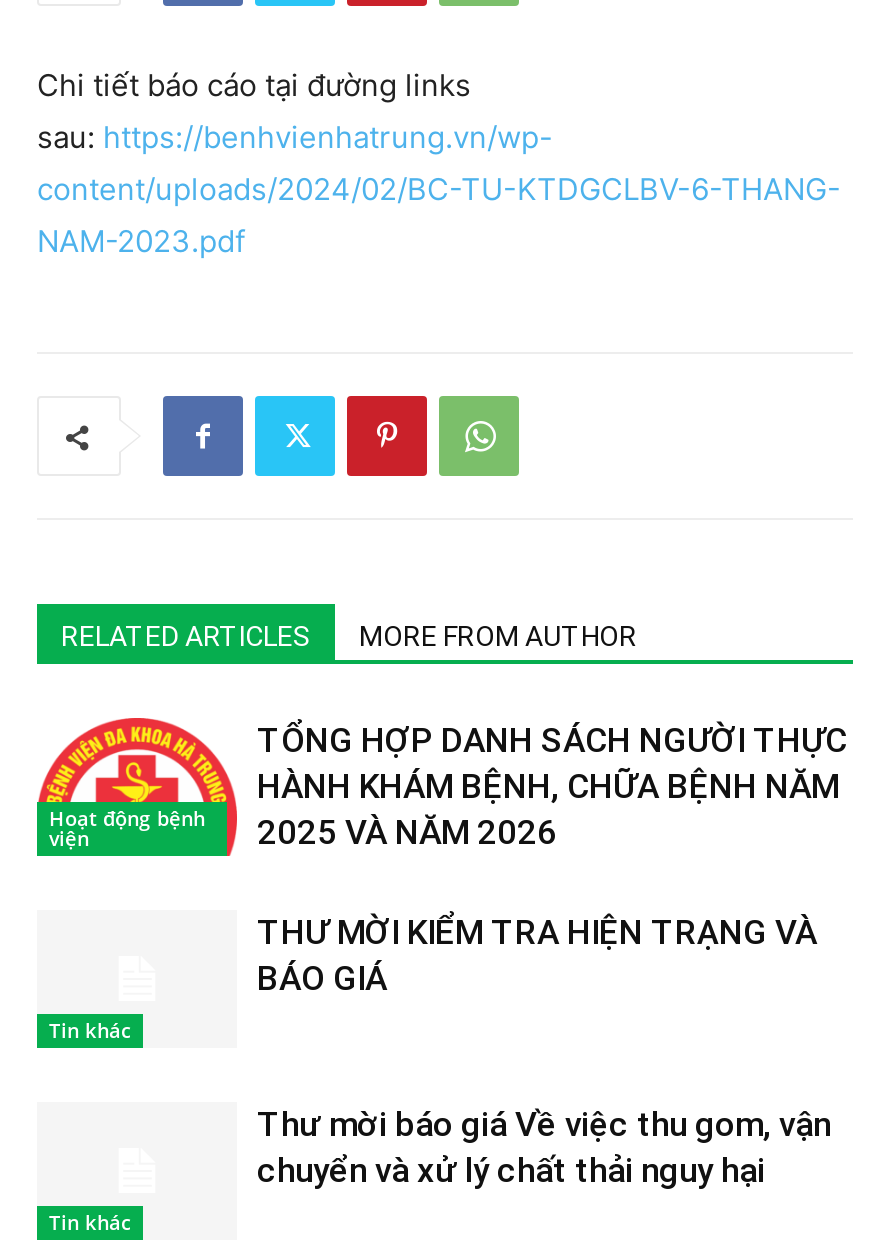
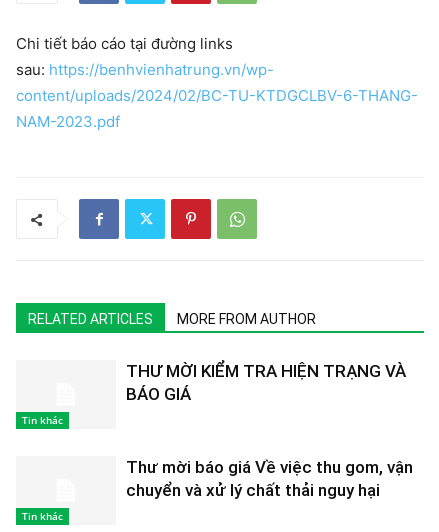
- [image]
- Hoạt động bệnh
- viện

- TỔNG HỢP DANH SÁCH NGƯỜI THỰC
- HÀNH KHÁM BỆNH, CHỮA BỆNH NĂM
- 2025 VÀ NĂM 2026
